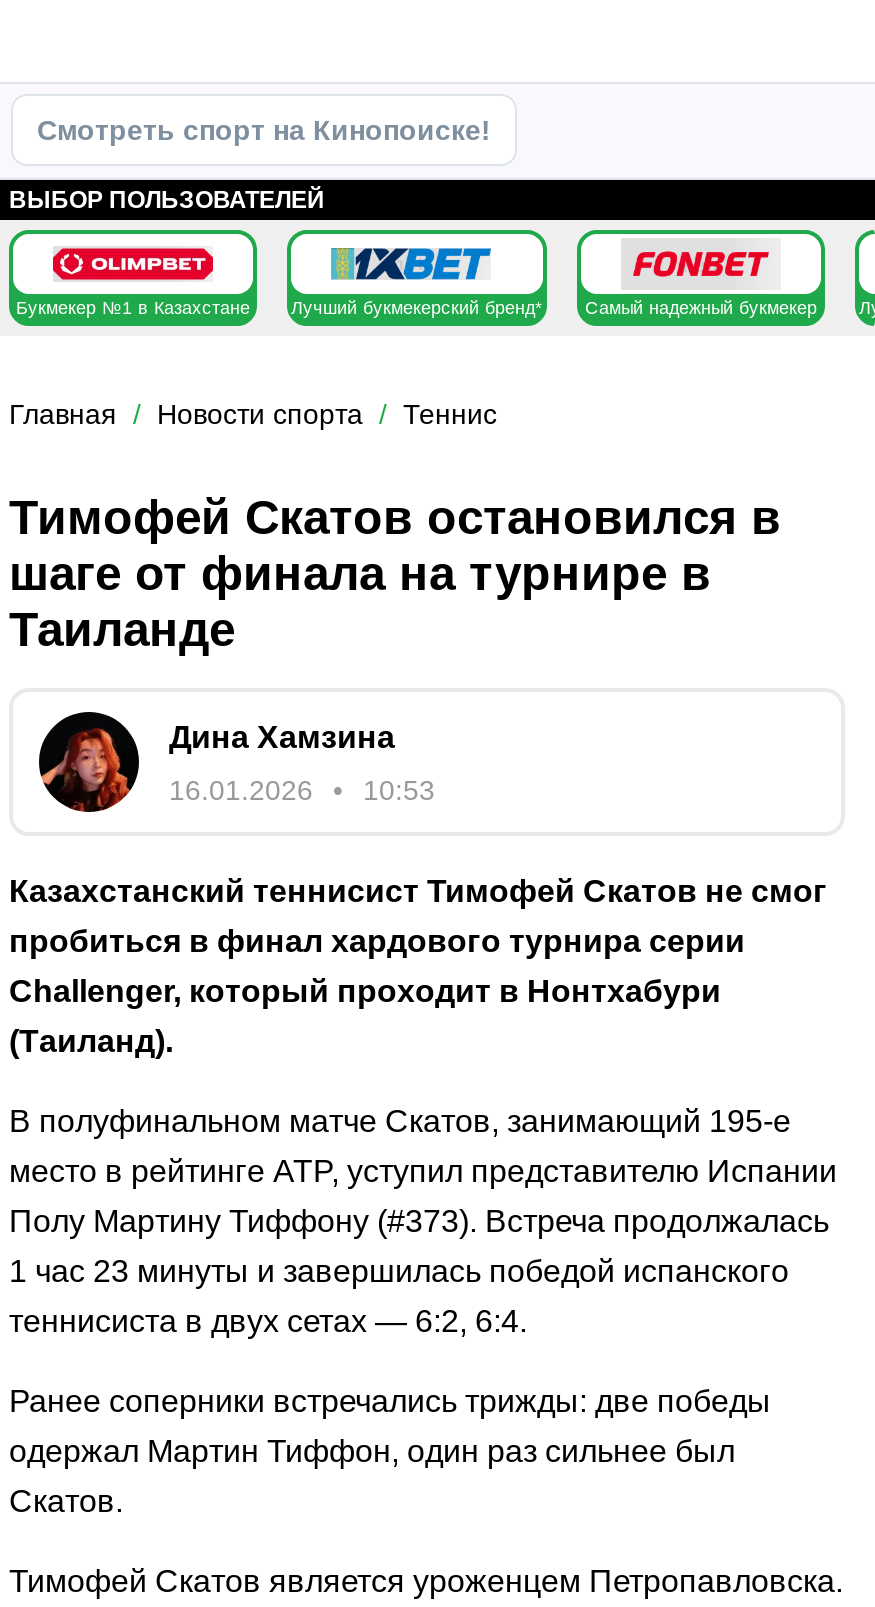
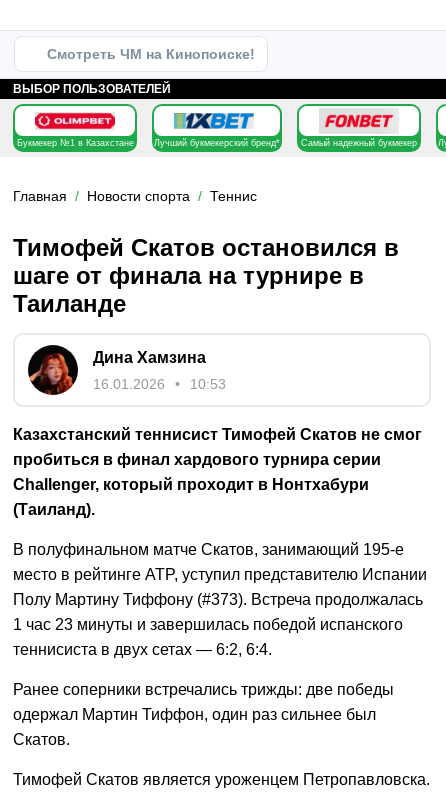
- Смотреть спорт на Кинопоиске!
+ Смотреть ЧМ на Кинопоиске!
